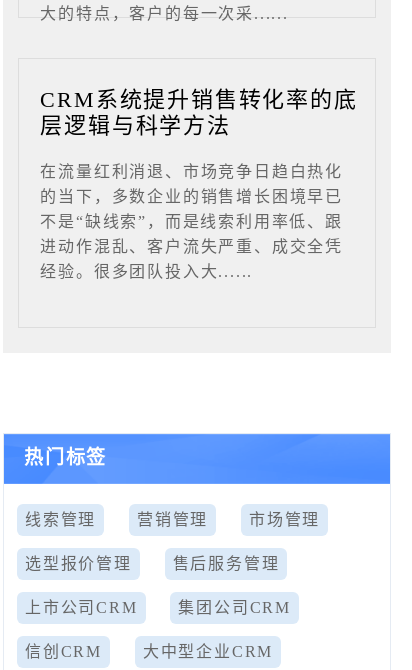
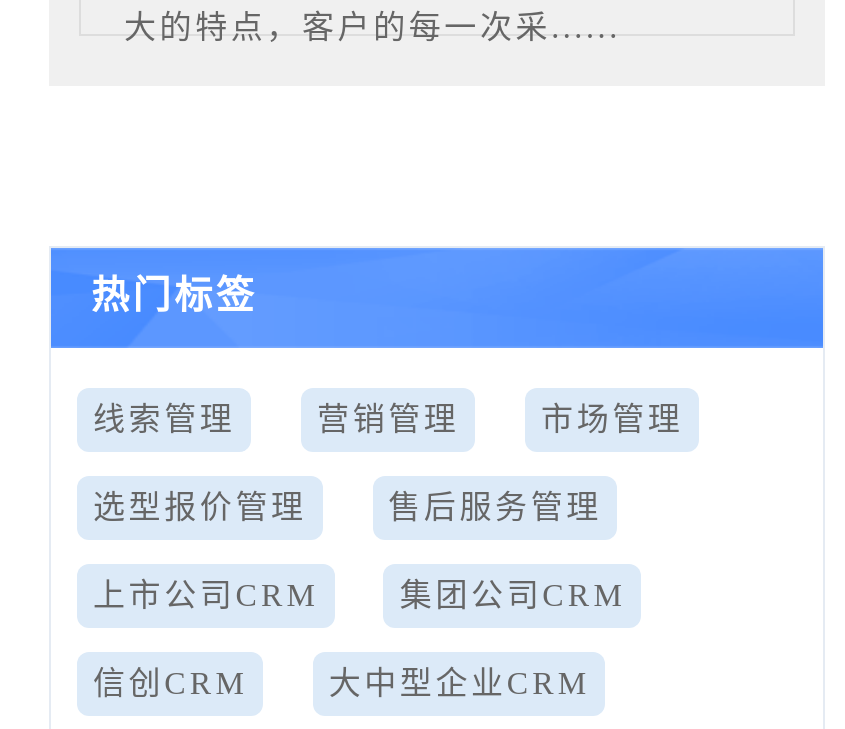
- CRM系统提升销售转化率的底
- 层逻辑与科学方法
- 在流量红利消退、市场竞争日趋白热化
- 的当下，多数企业的销售增长困境早已
- 不是“缺线索”，而是线索利用率低、跟
- 进动作混乱、客户流失严重、成交全凭
- 经验。很多团队投入大......
